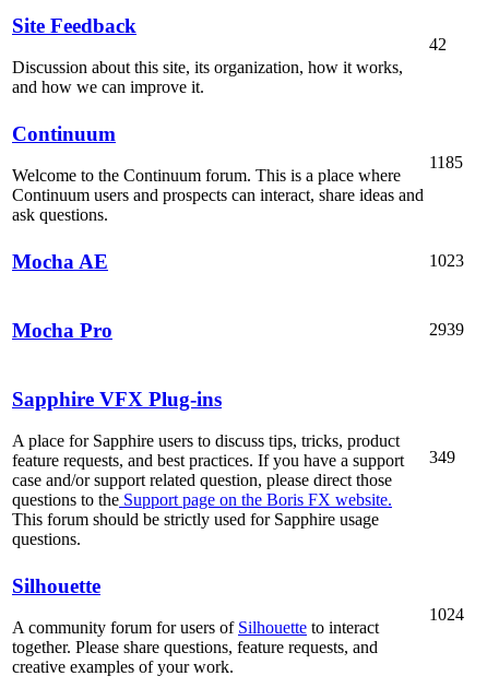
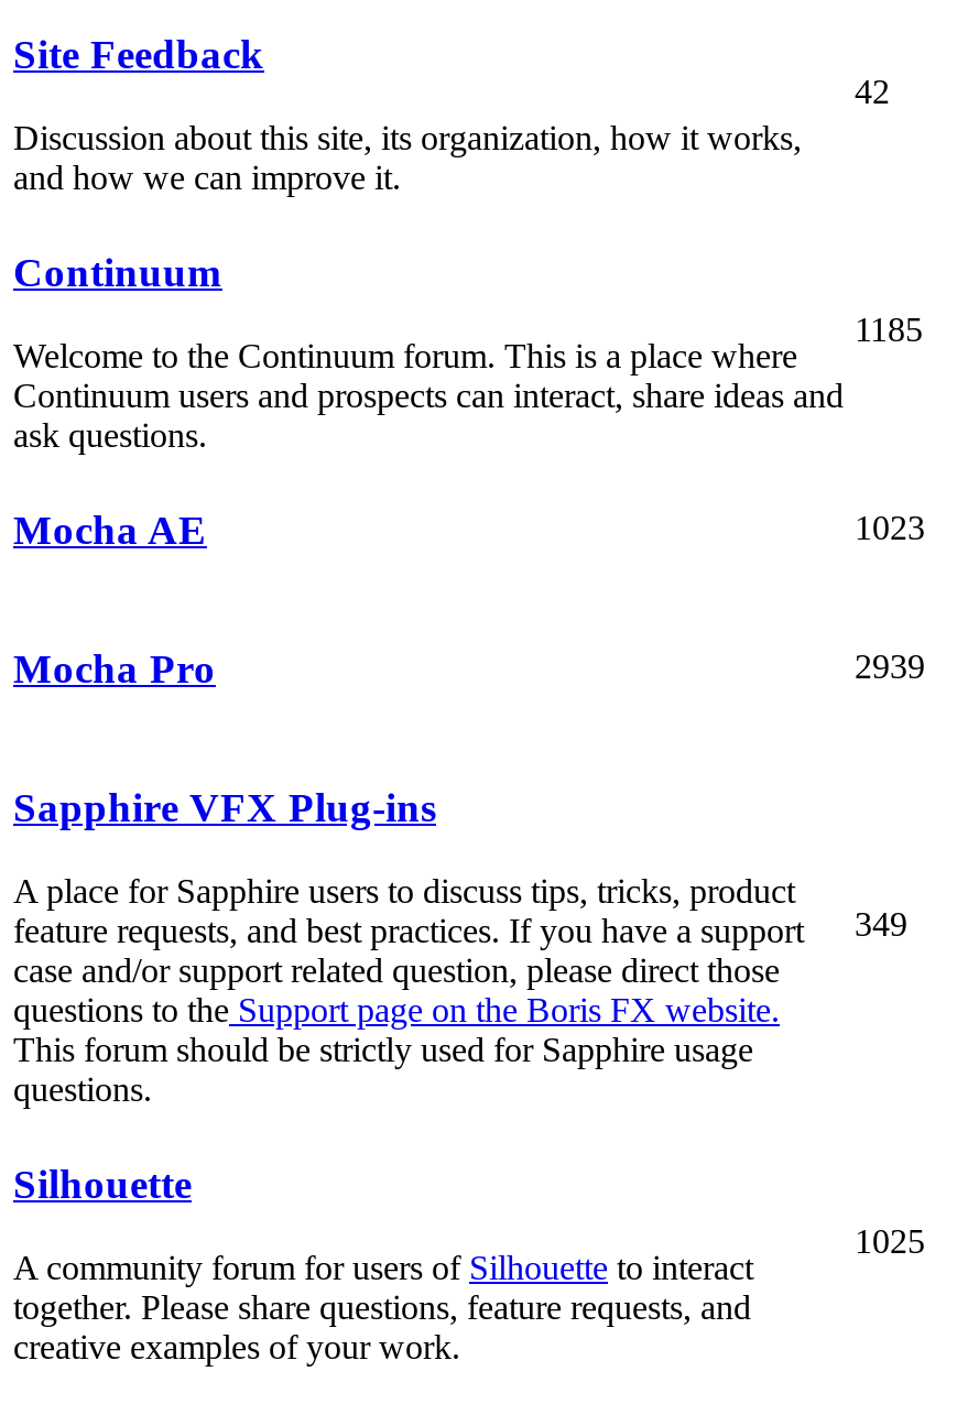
- 1024
+ 1025
